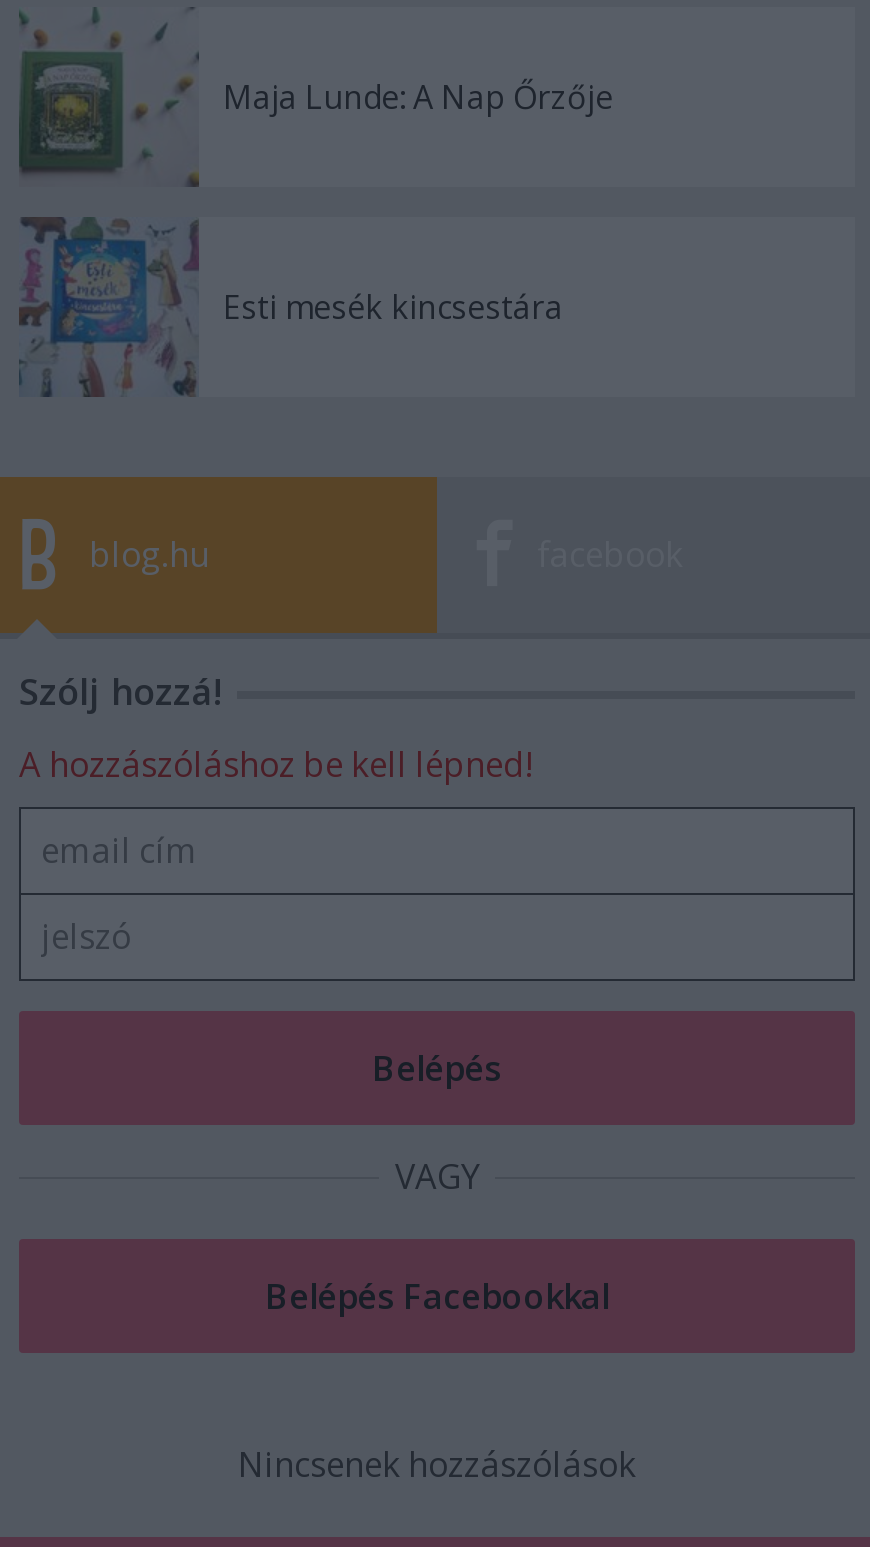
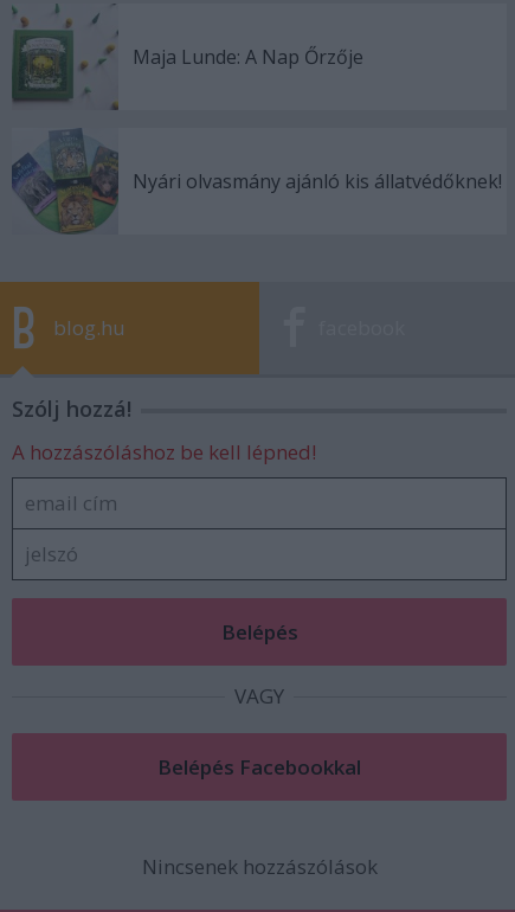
- [image]
- Esti mesék kincsestára
+ [image]
+ Nyári olvasmány ajánló kis állatvédőknek!
